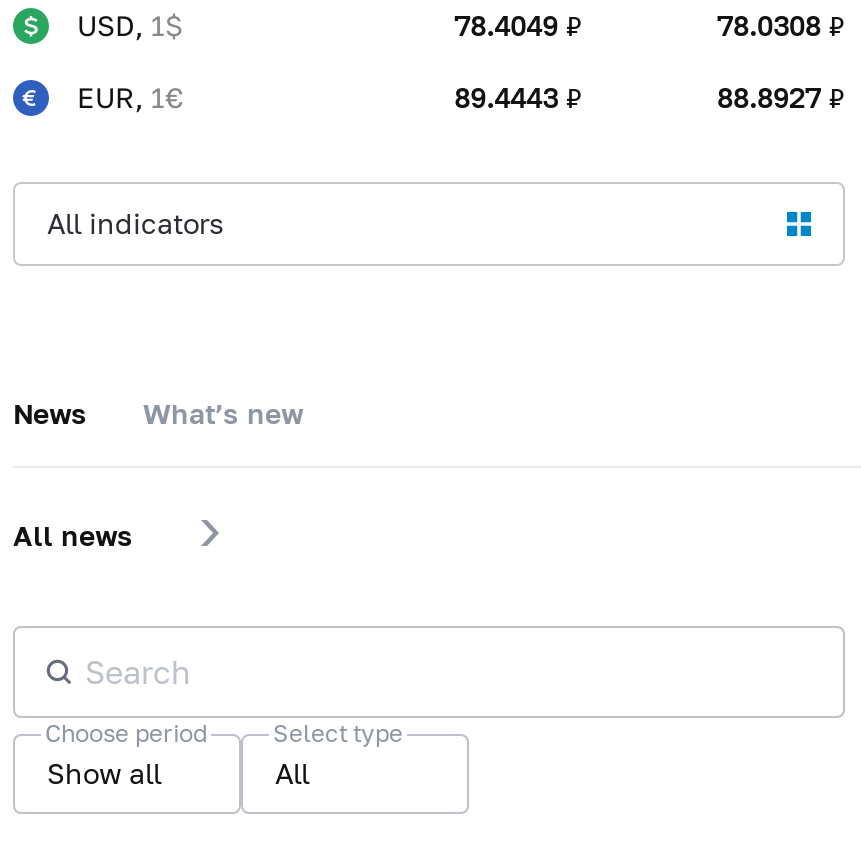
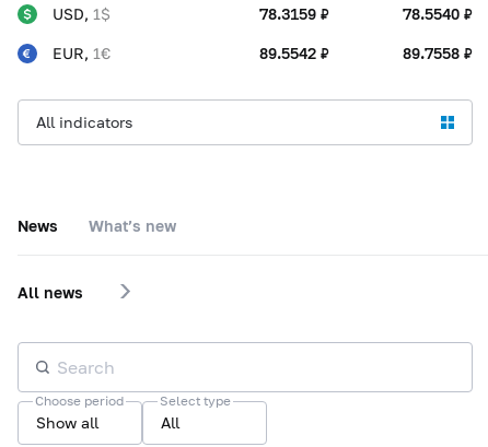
- 78.4049 ₽
+ 78.3159 ₽

- 78.0308 ₽
+ 78.5540 ₽

- 89.4443 ₽
+ 89.5542 ₽

- 88.8927 ₽
+ 89.7558 ₽
